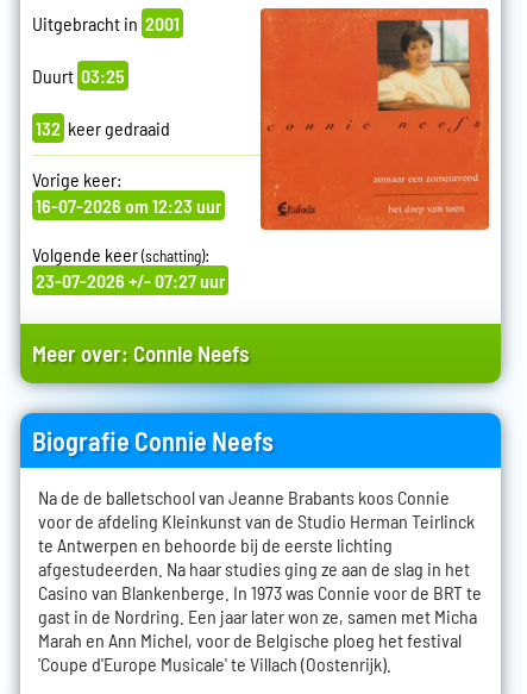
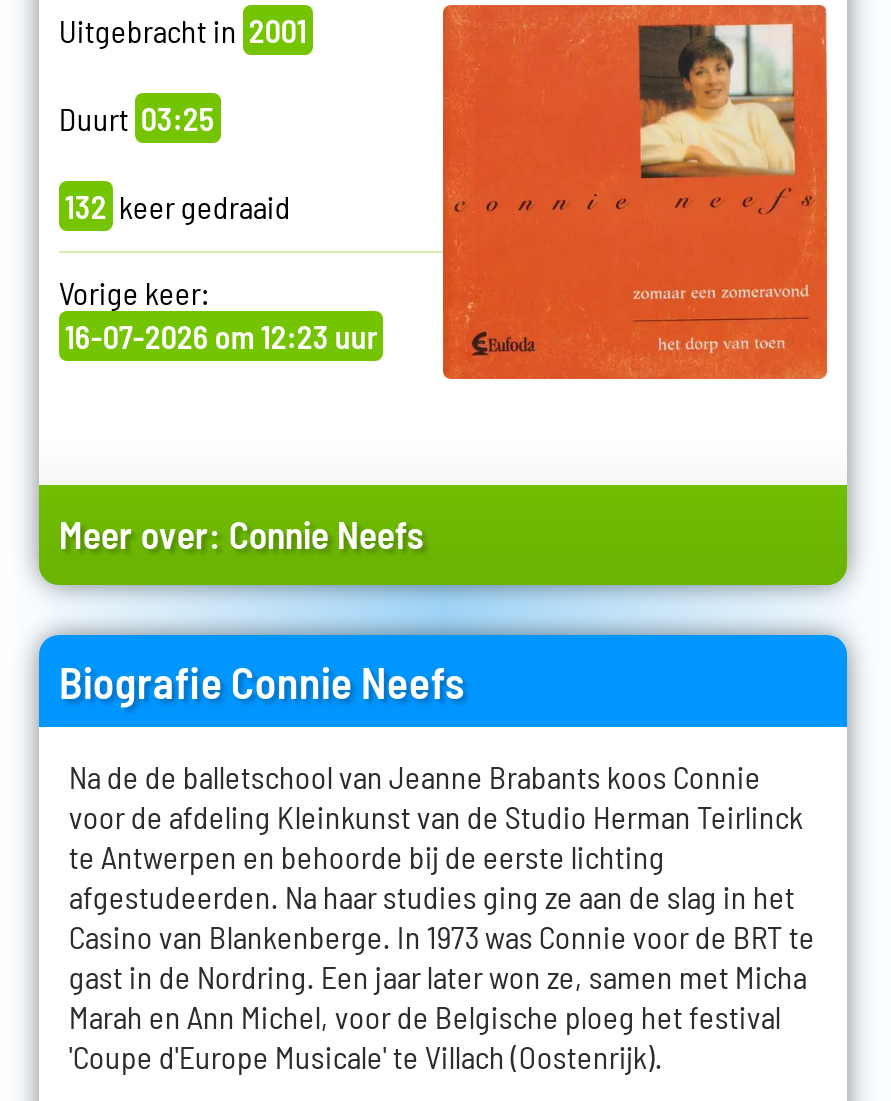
- Volgende keer(schatting):
- 23-07-2026 +/- 07:27 uur
